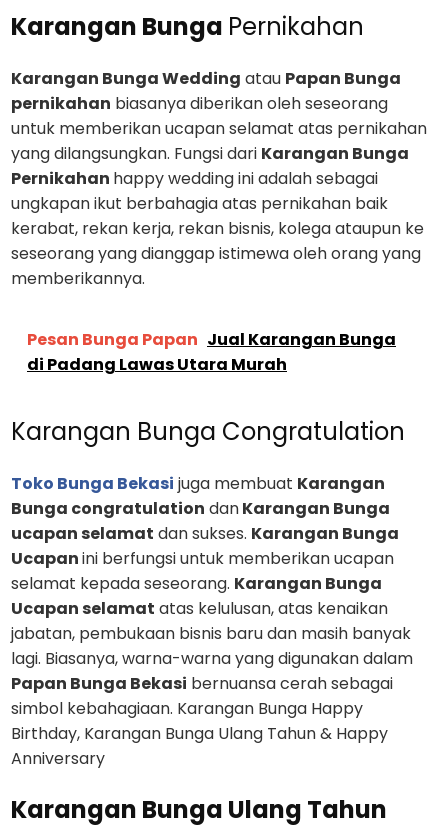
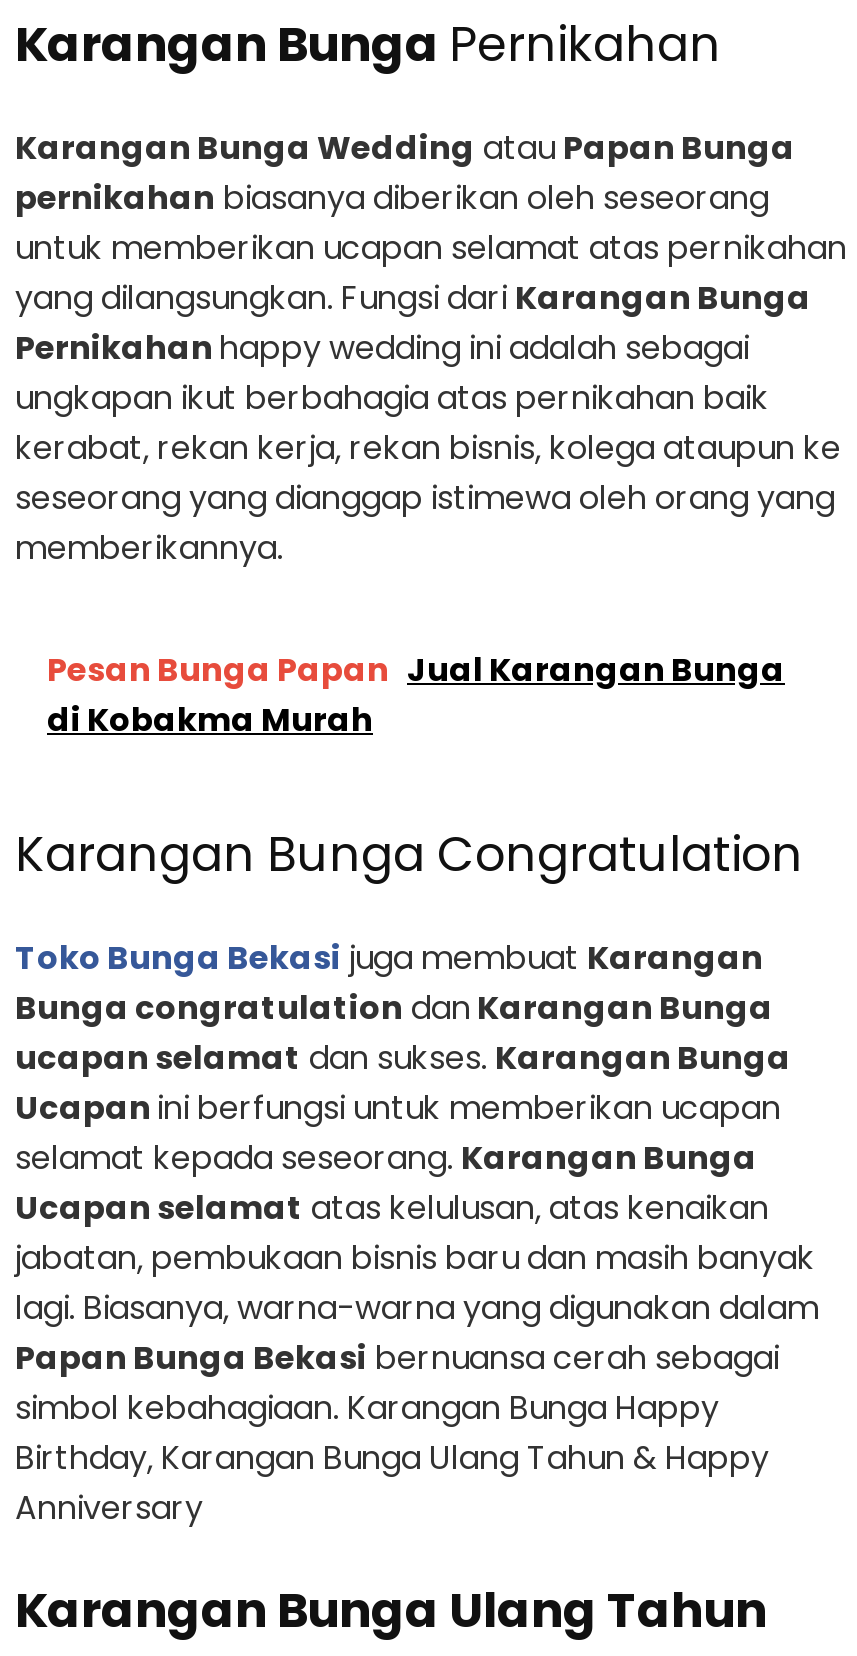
- di Padang Lawas Utara Murah
+ di Kobakma Murah
